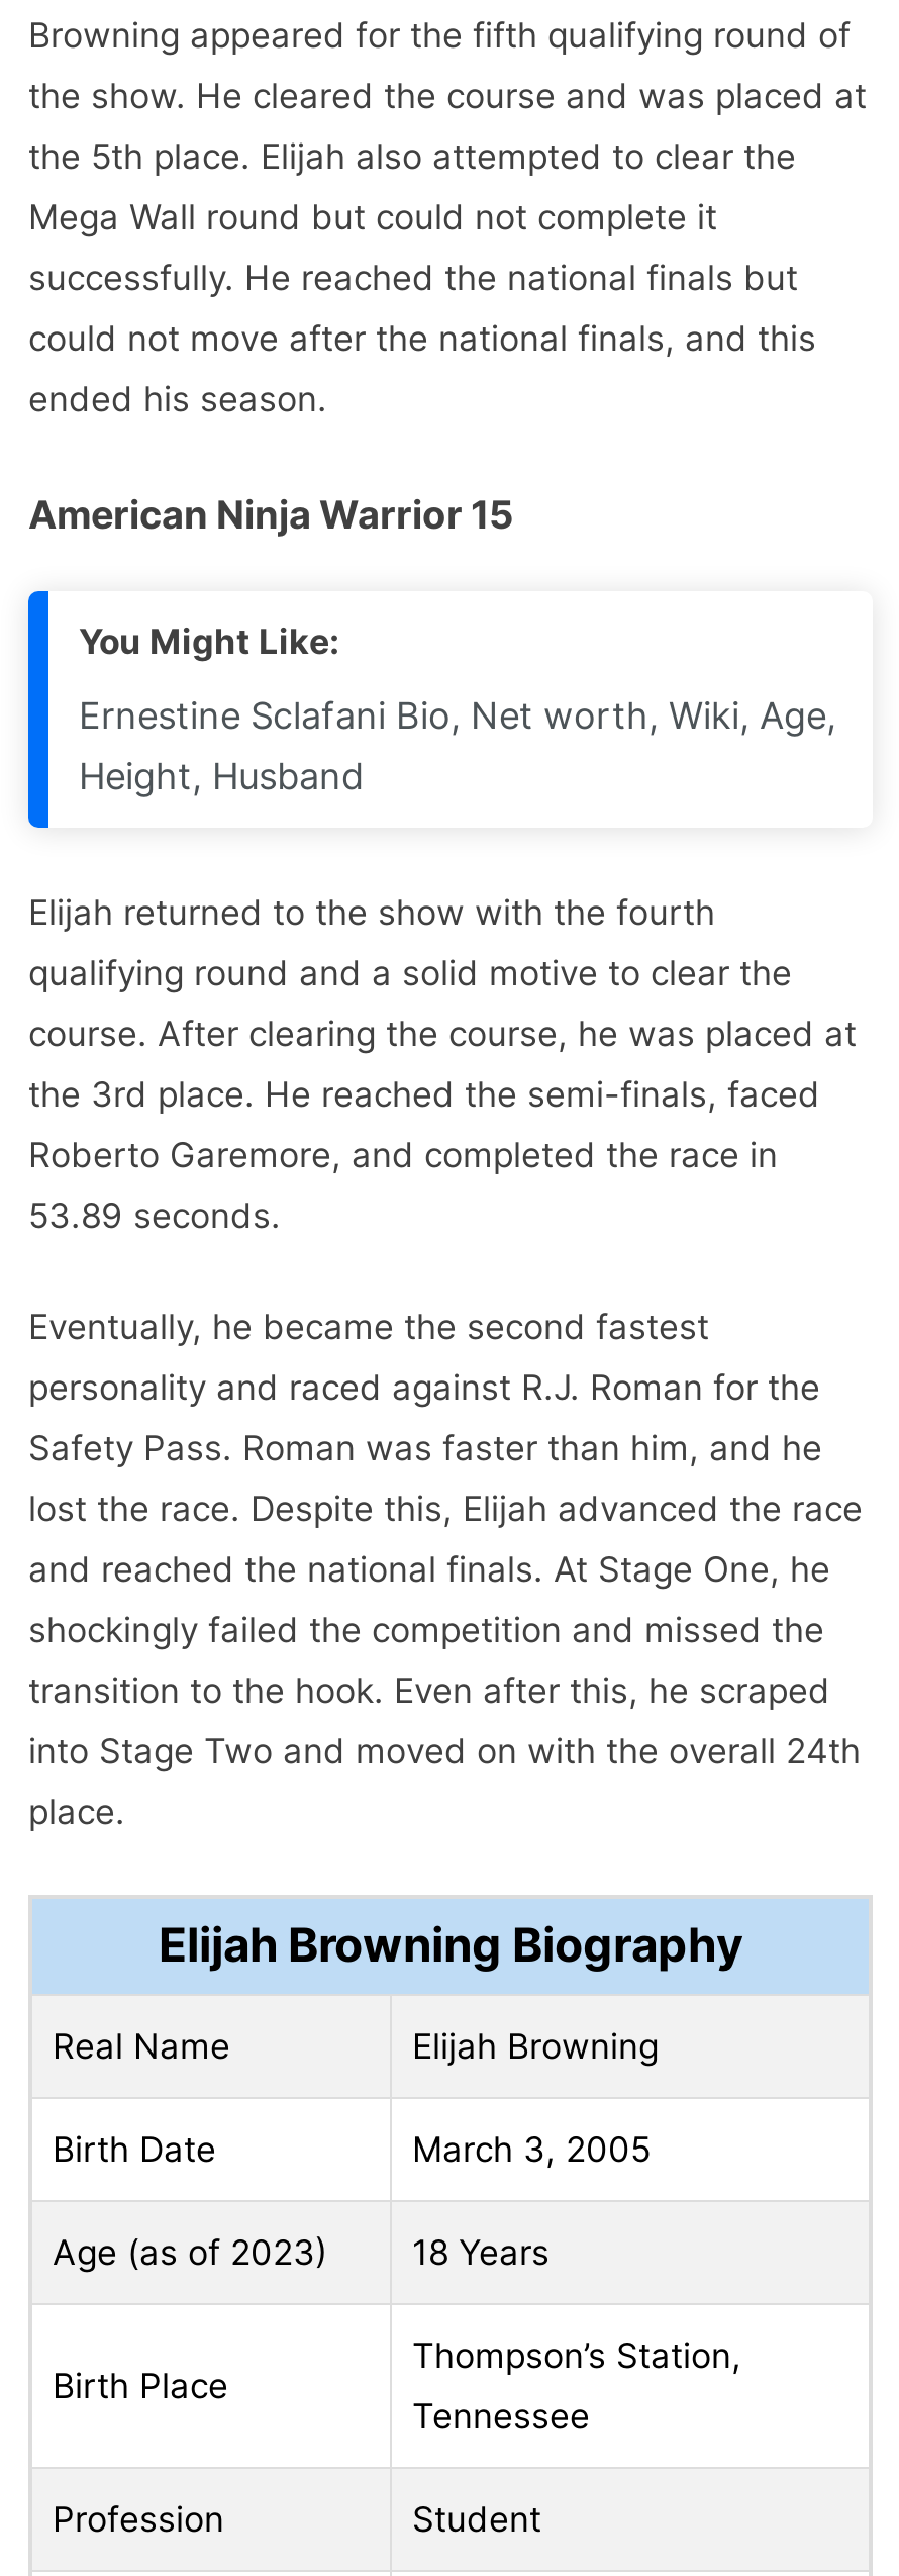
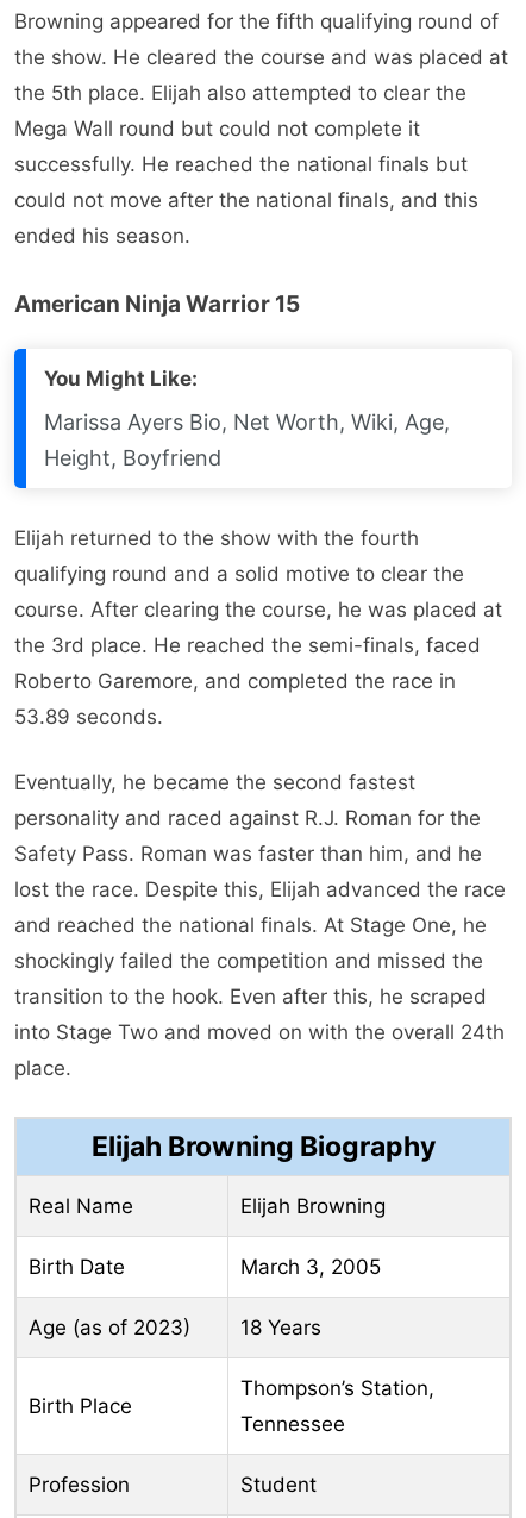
- Ernestine Sclafani Bio, Net worth, Wiki, Age,
+ Marissa Ayers Bio, Net Worth, Wiki, Age,

- Height, Husband
+ Height, Boyfriend
